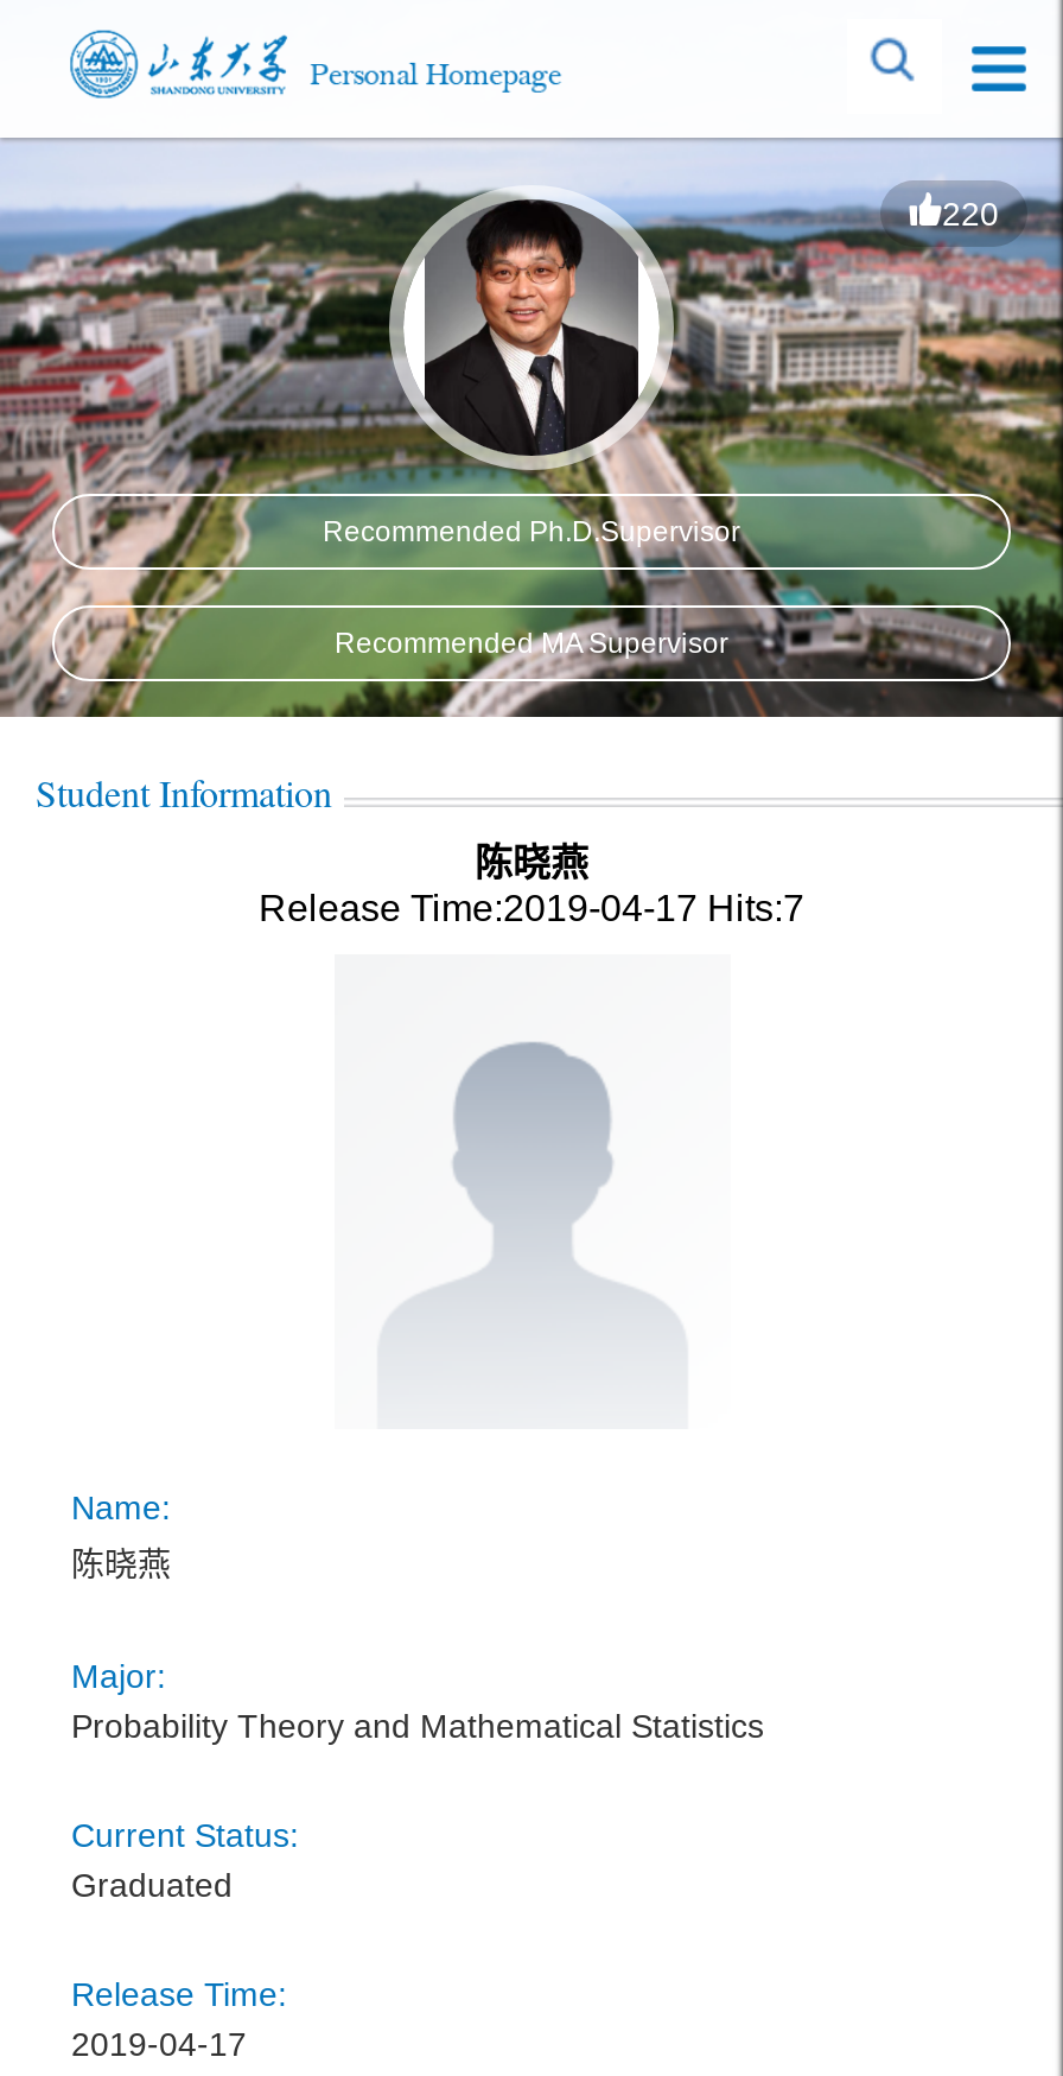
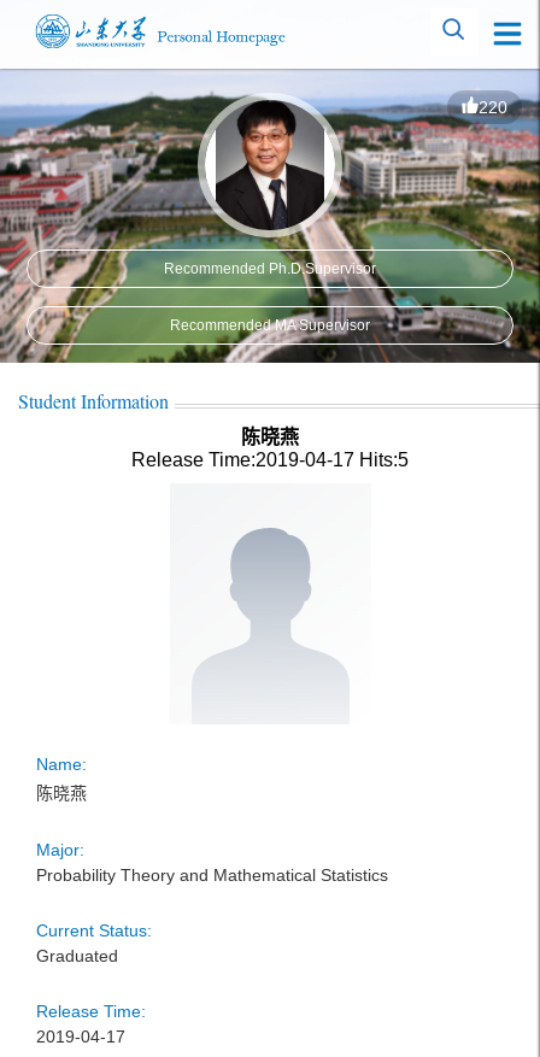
- Release Time:2019-04-17 Hits:7
+ Release Time:2019-04-17 Hits:5
